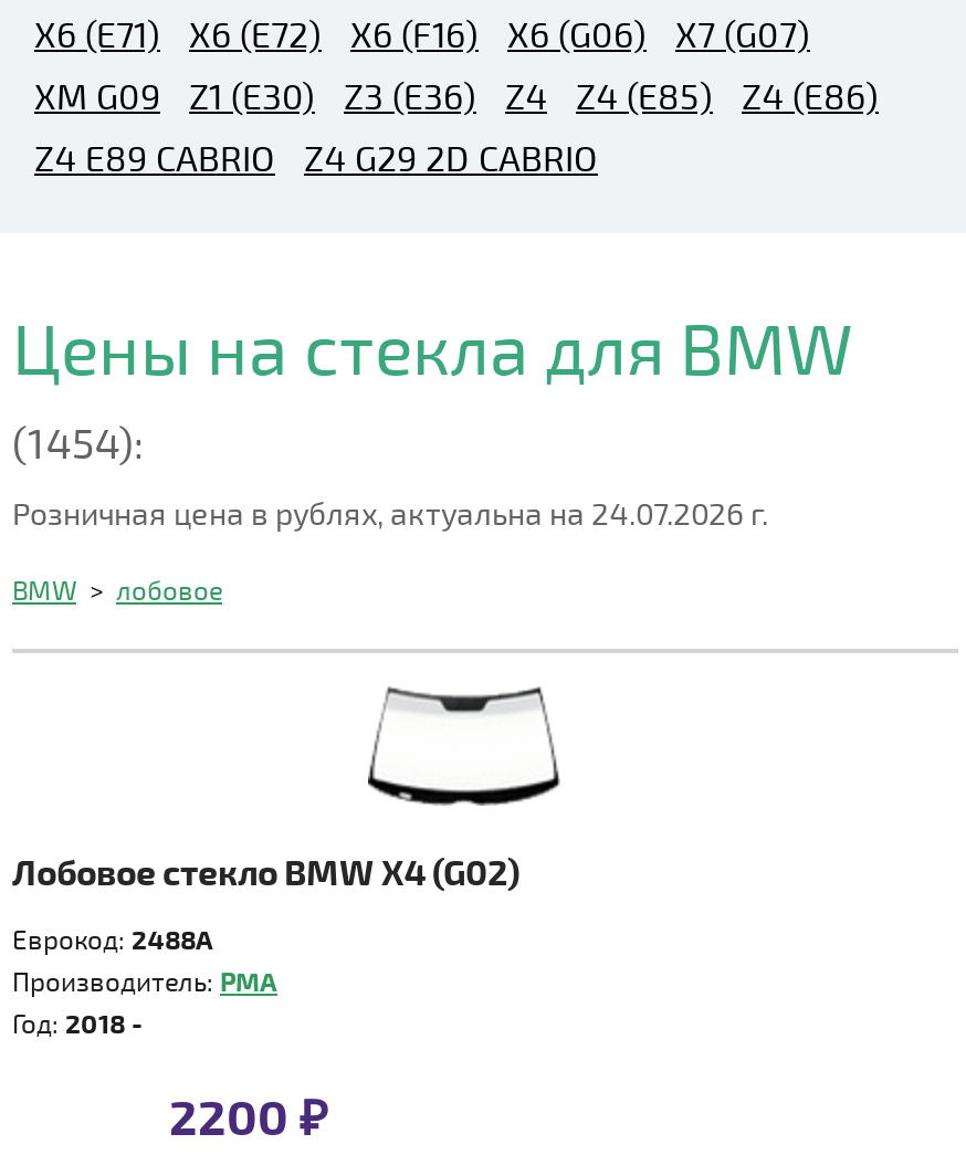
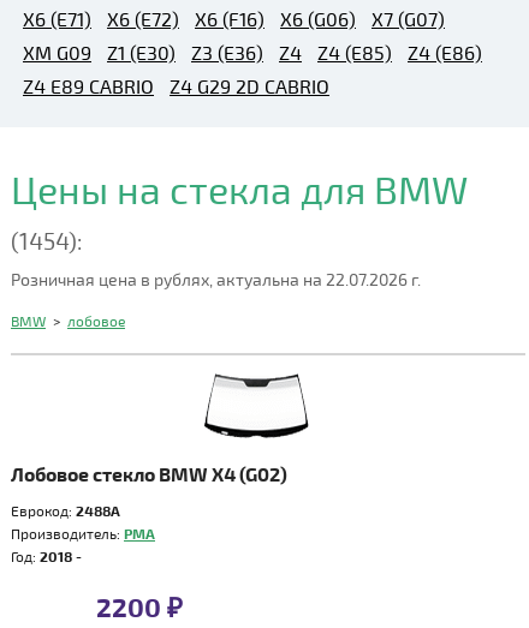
- Розничная цена в рублях, актуальна на 24.07.2026 г.
+ Розничная цена в рублях, актуальна на 22.07.2026 г.
